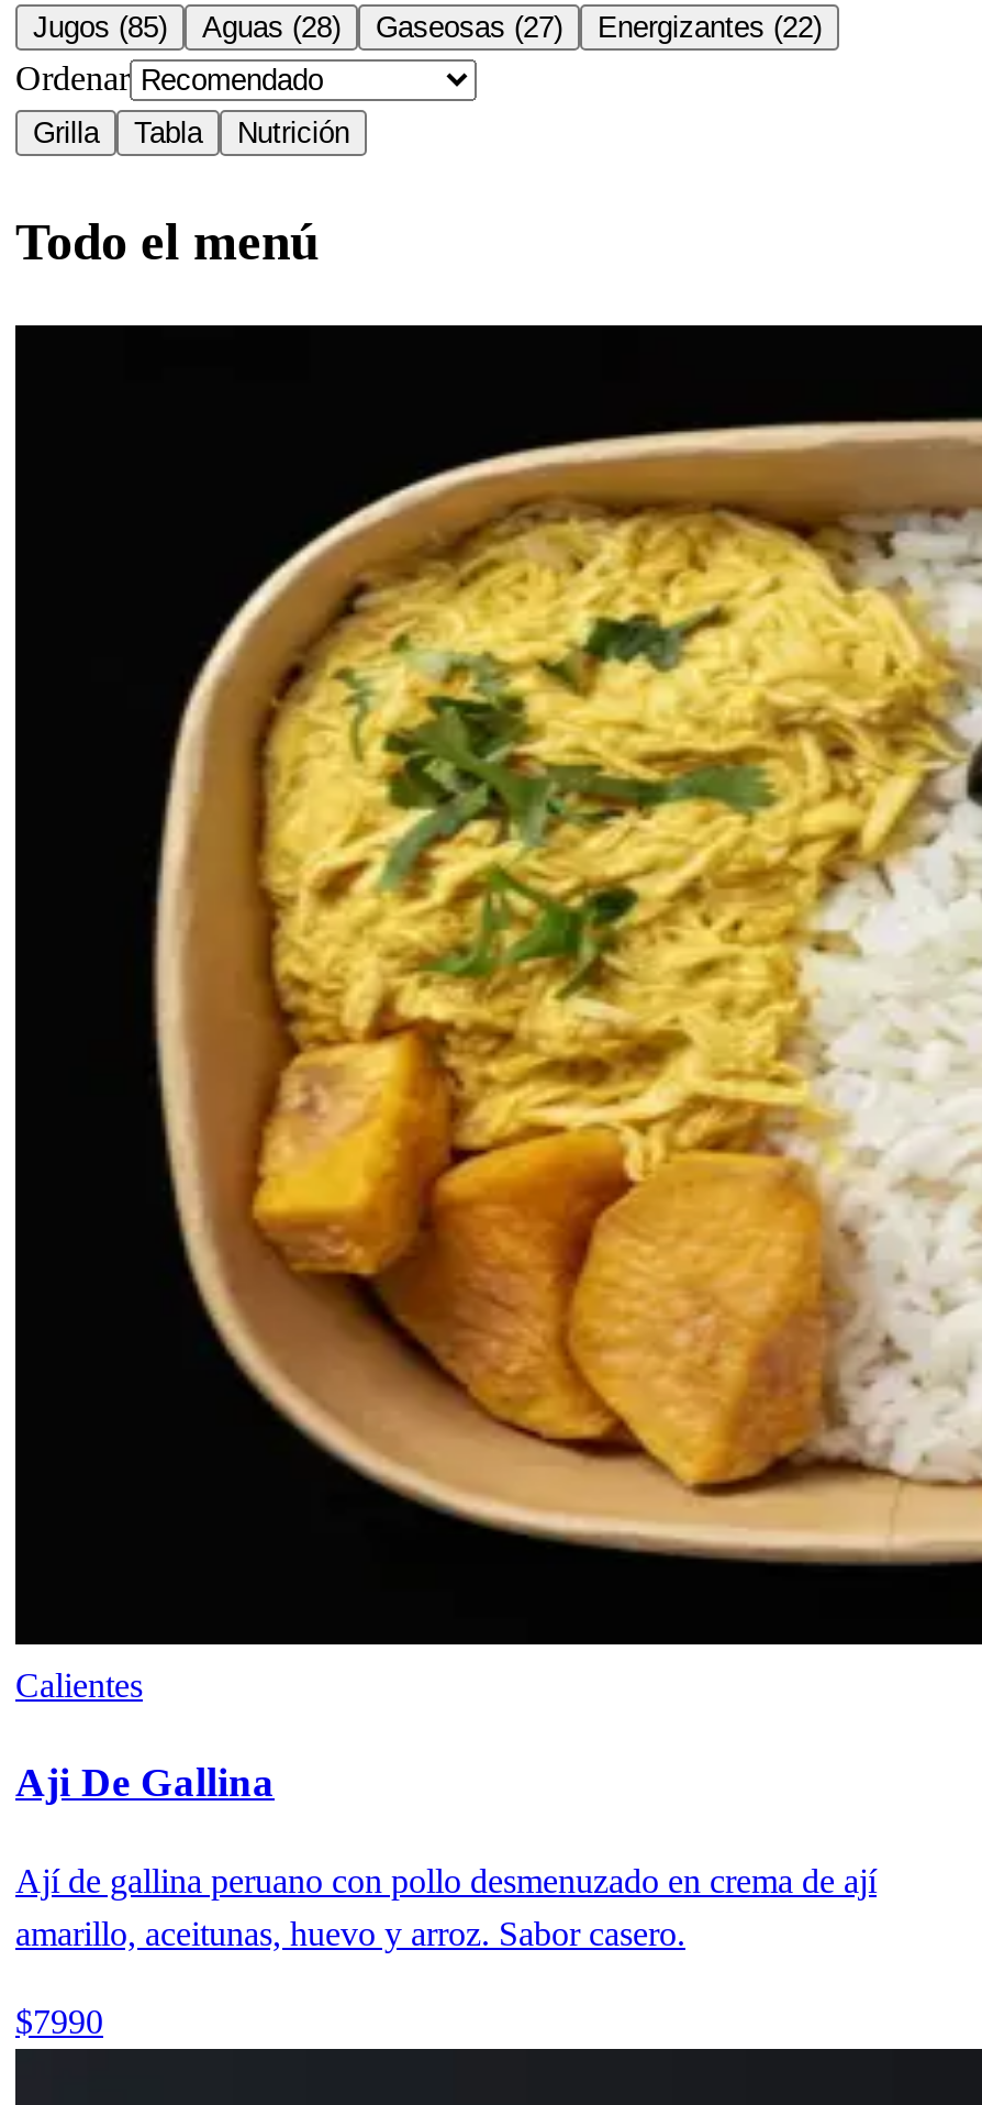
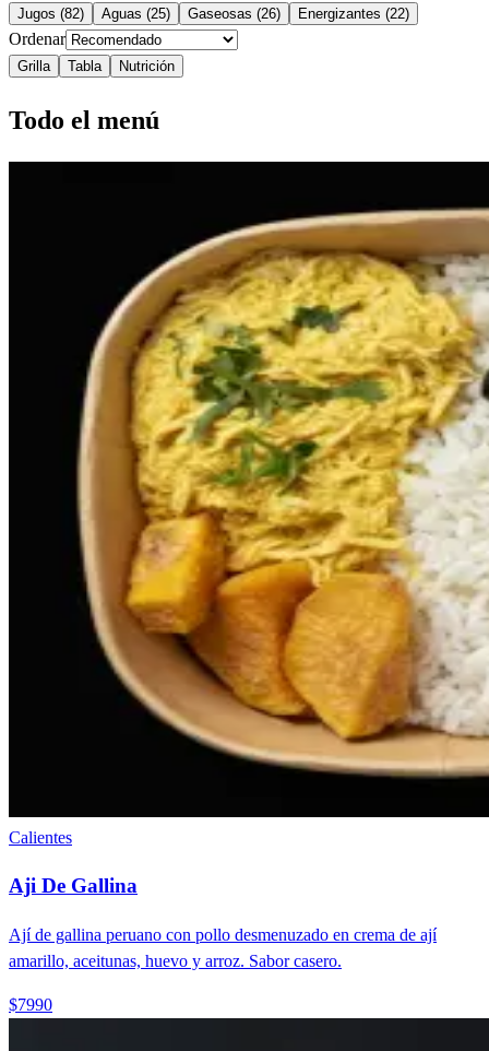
- Jugos (85)
+ Jugos (82)

- Aguas (28)
+ Aguas (25)

- Gaseosas (27)
+ Gaseosas (26)
